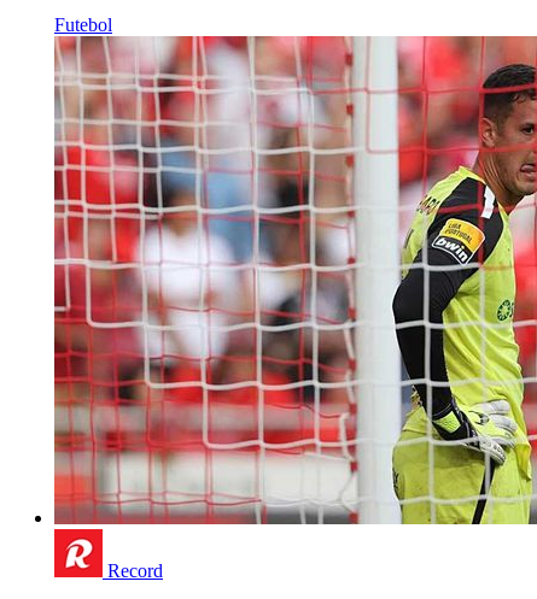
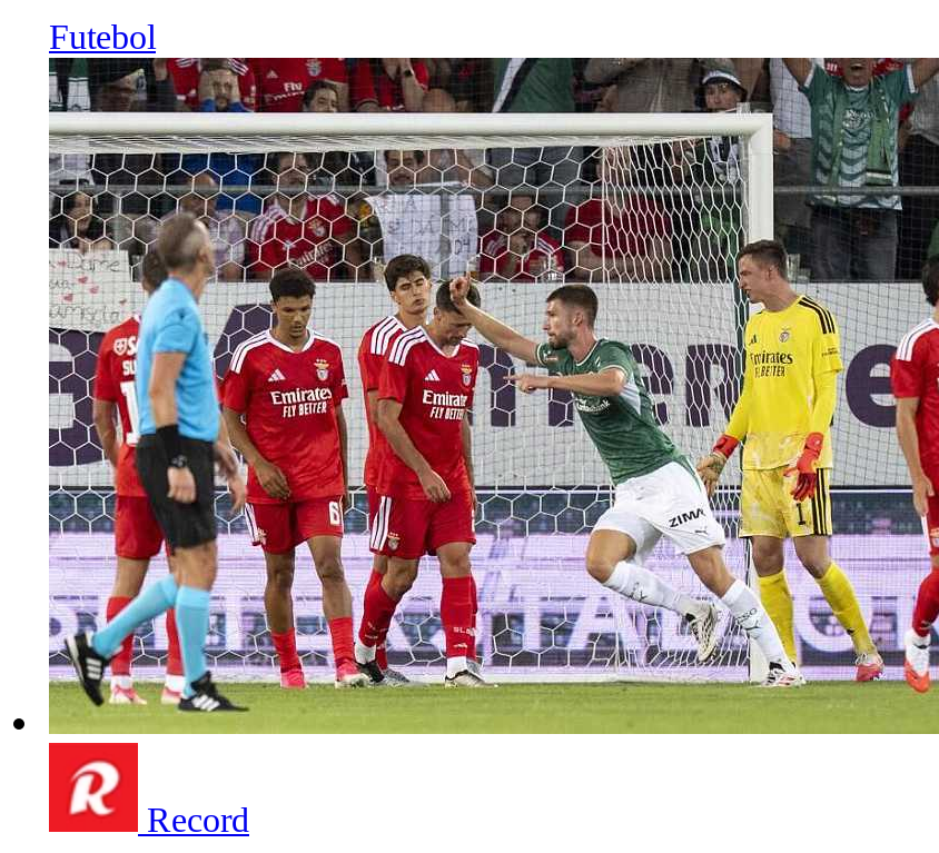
- [image]
+ [image]
